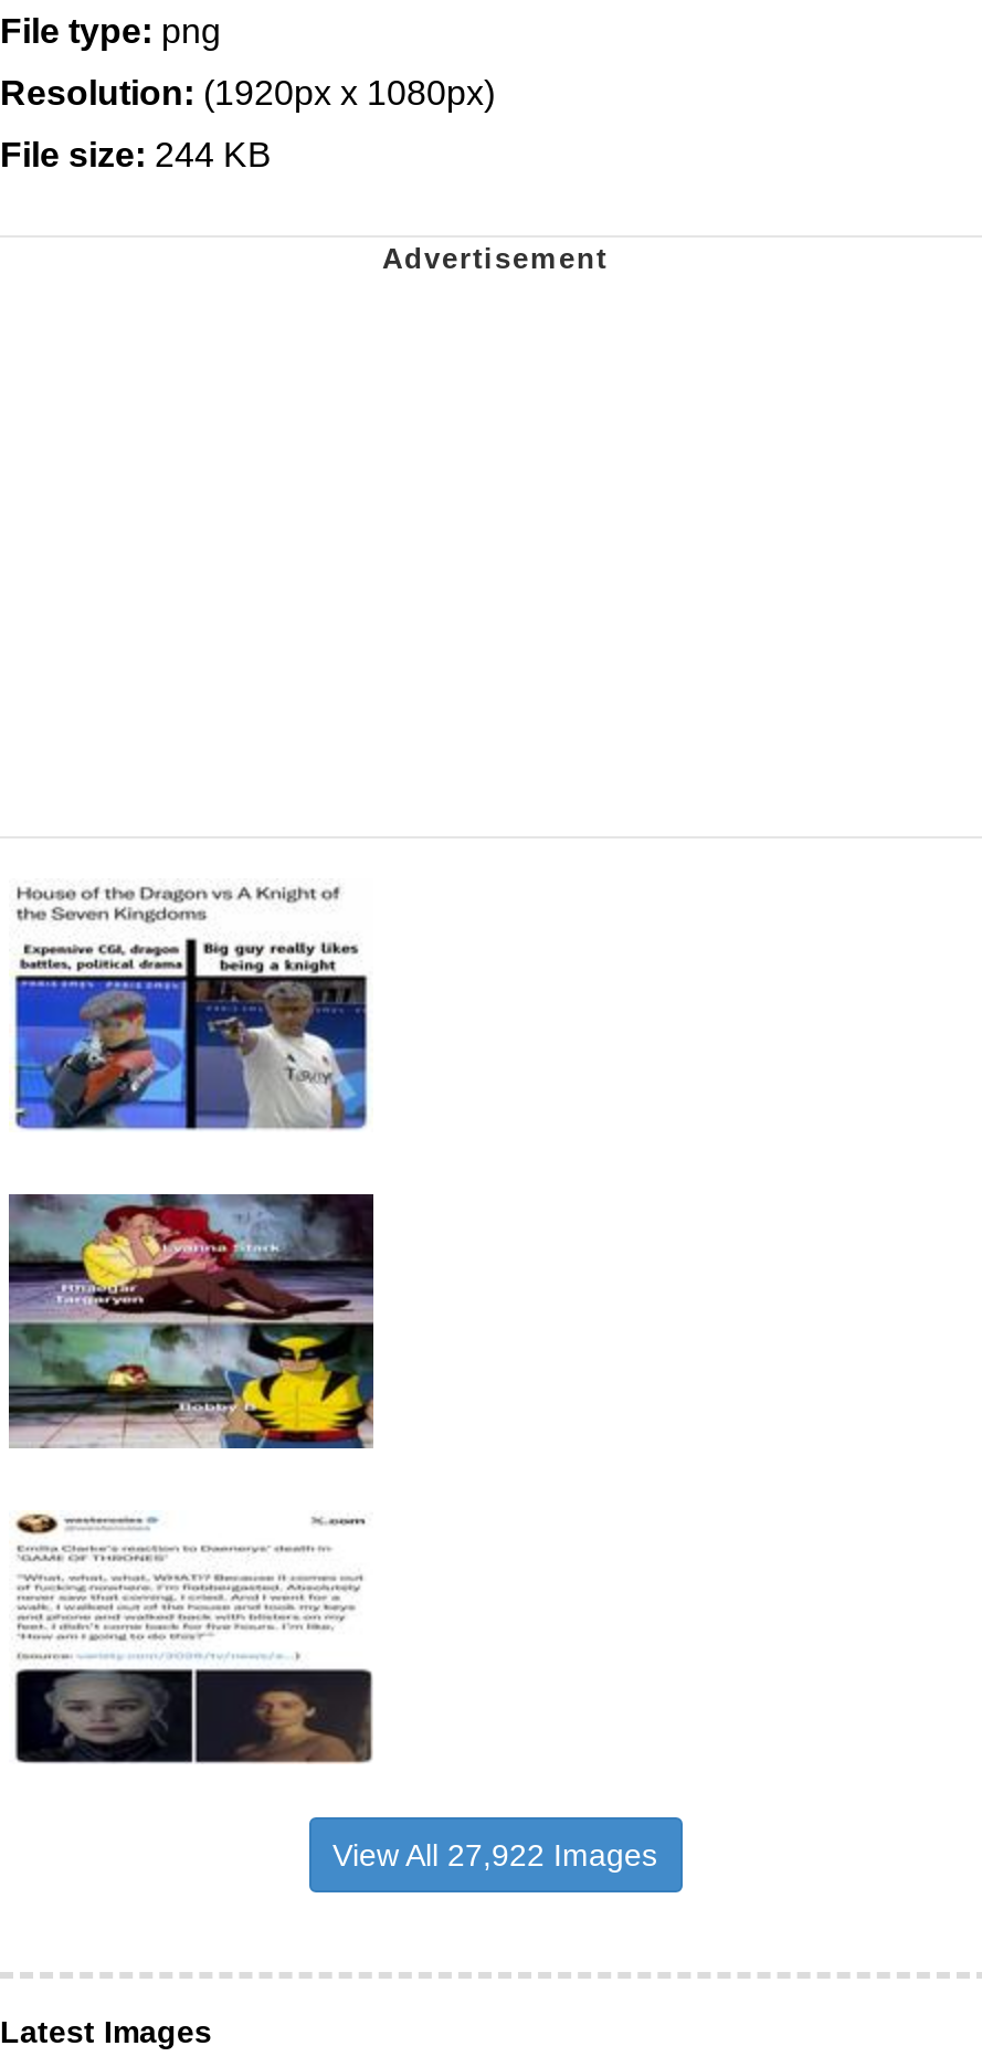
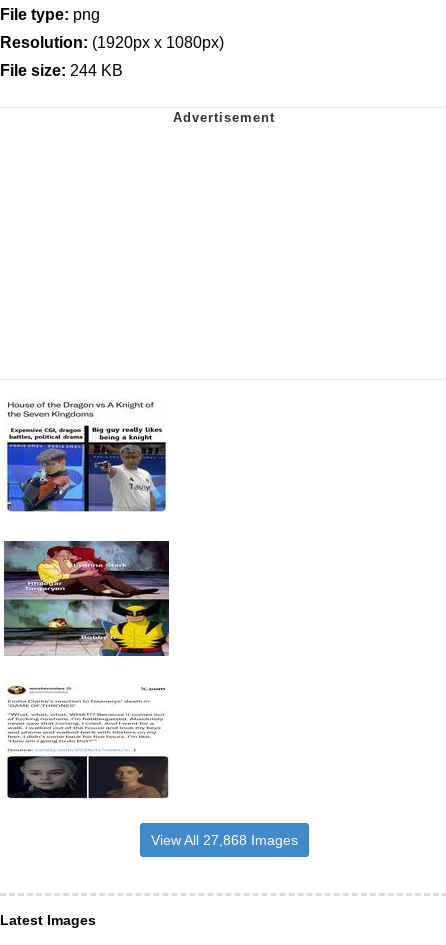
- View All 27,922 Images
+ View All 27,868 Images
